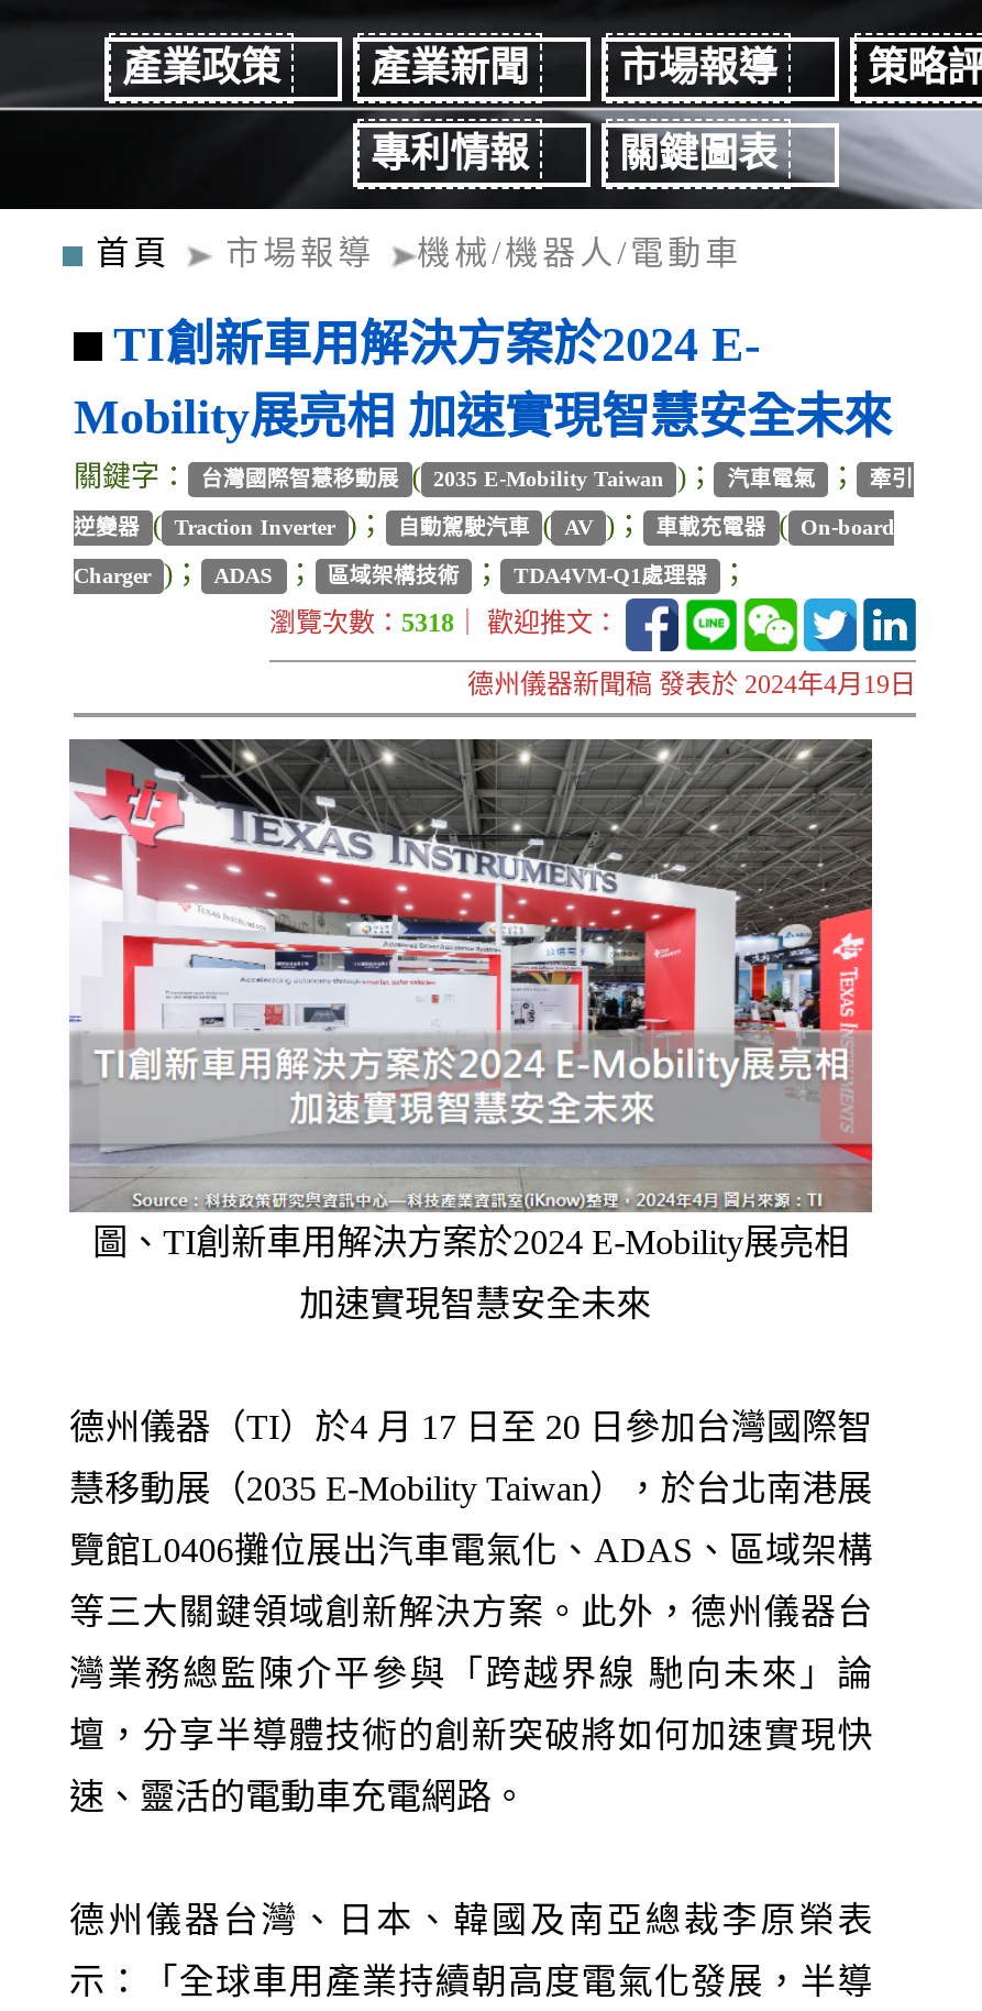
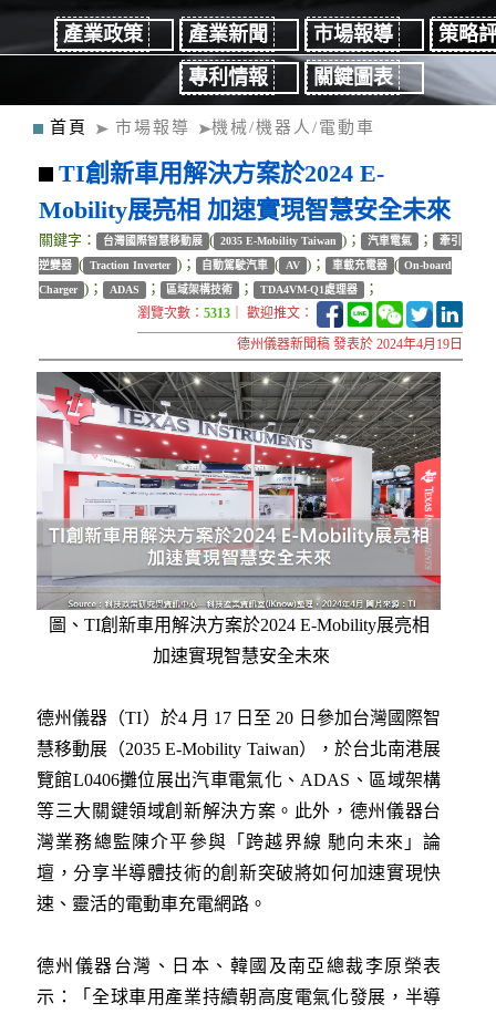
- 瀏覽次數：5318｜ 歡迎推文：
+ 瀏覽次數：5313｜ 歡迎推文：
